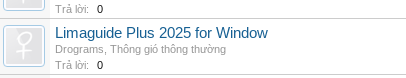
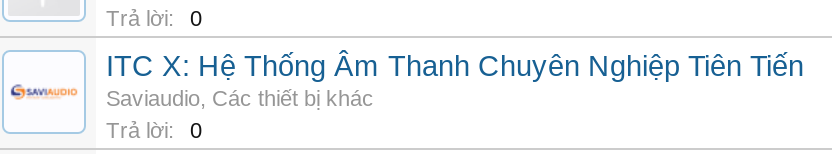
+ [image]

- Limaguide Plus 2025 for Window
- Drograms, Thông gió thông thường
+ ITC X: Hệ Thống Âm Thanh Chuyên Nghiệp Tiên Tiến
+ Saviaudio, Các thiết bị khác
